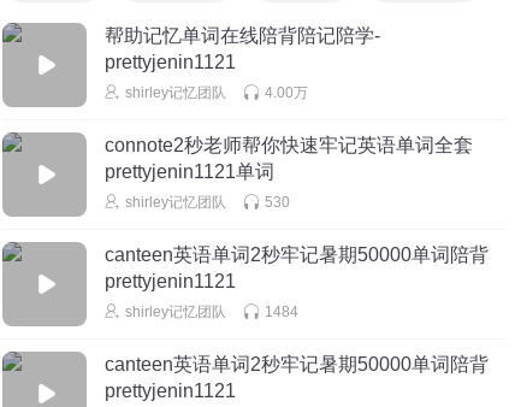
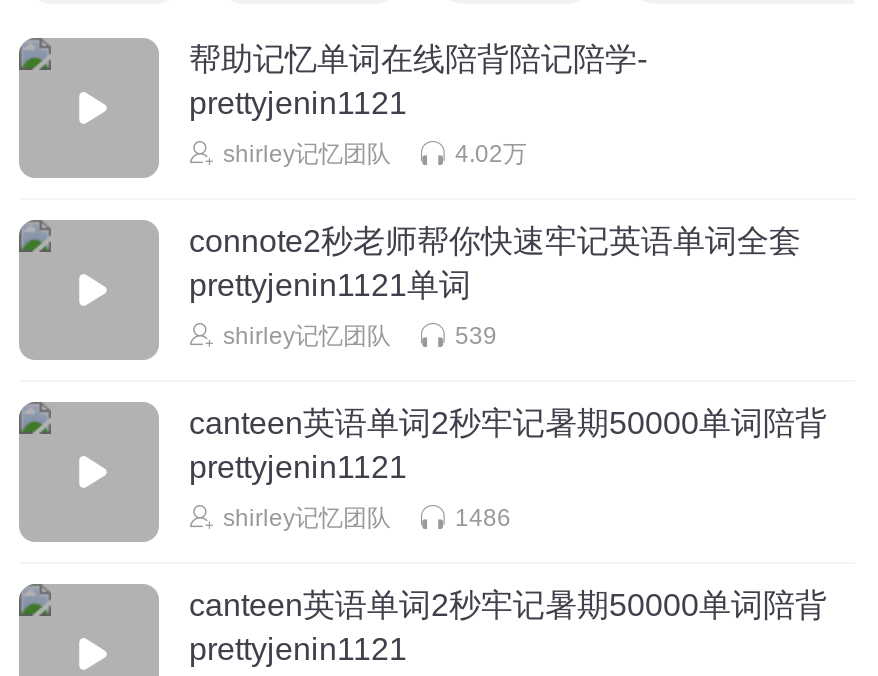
- 4.00万
+ 4.02万

- 530
+ 539

- 1484
+ 1486
